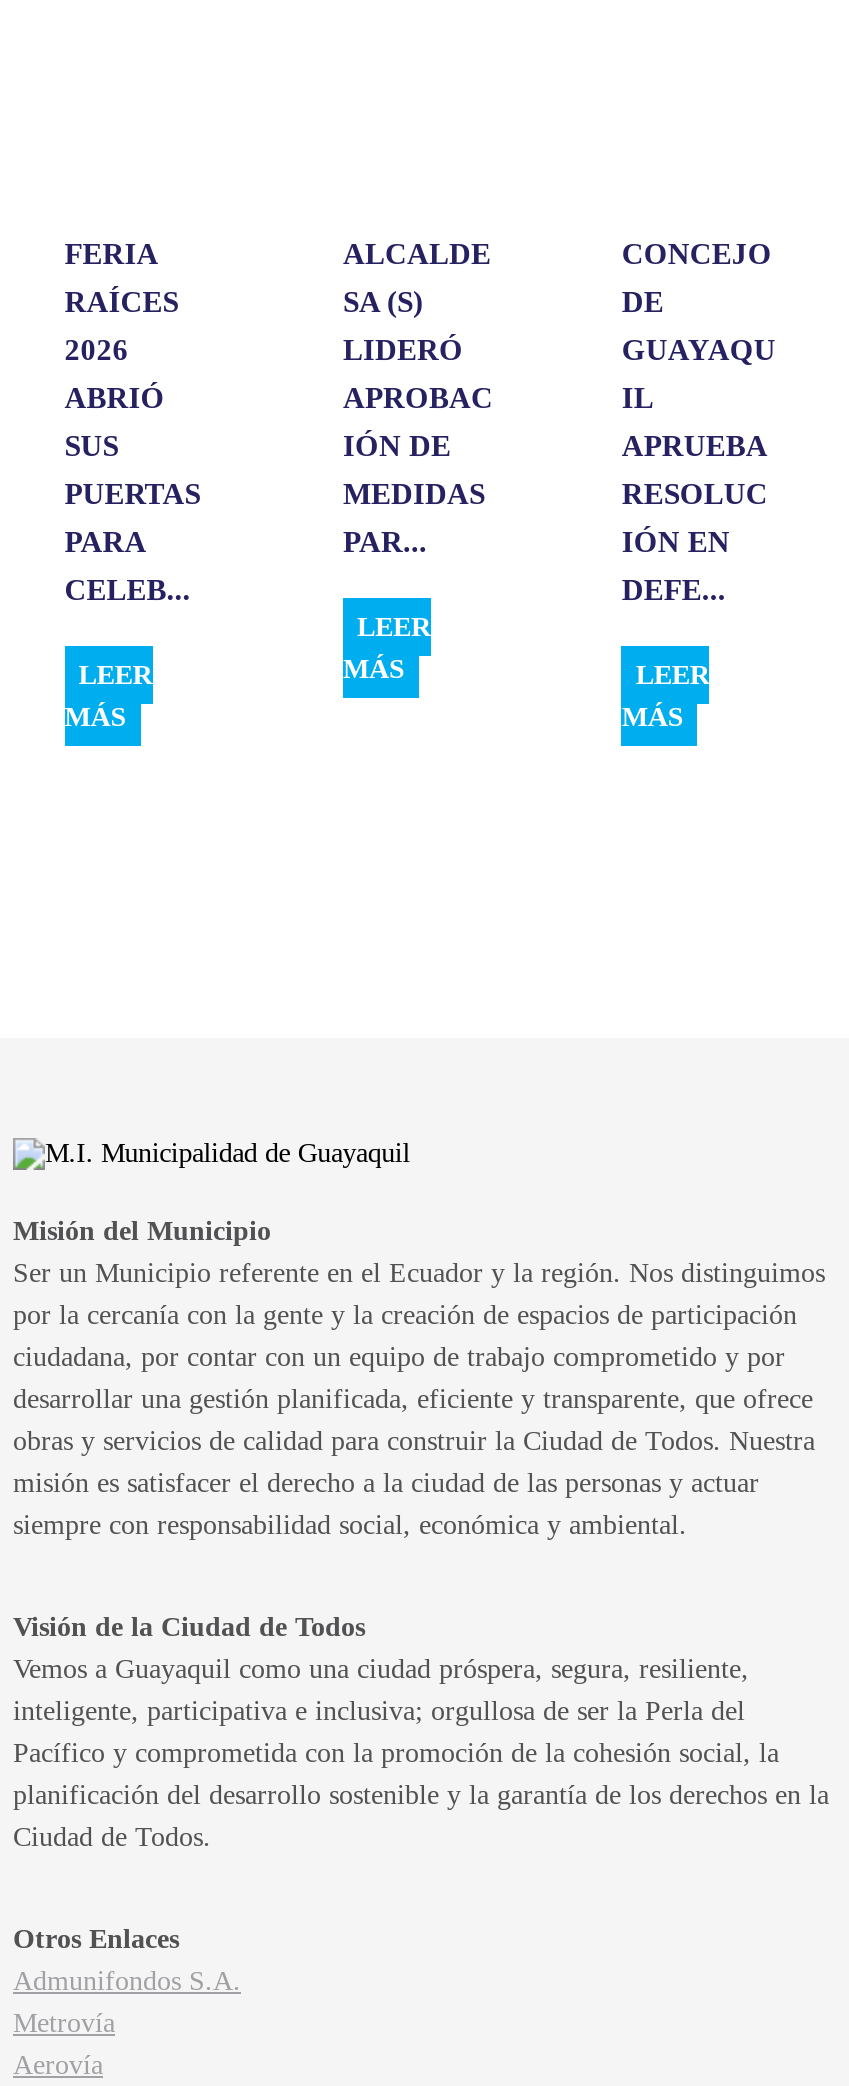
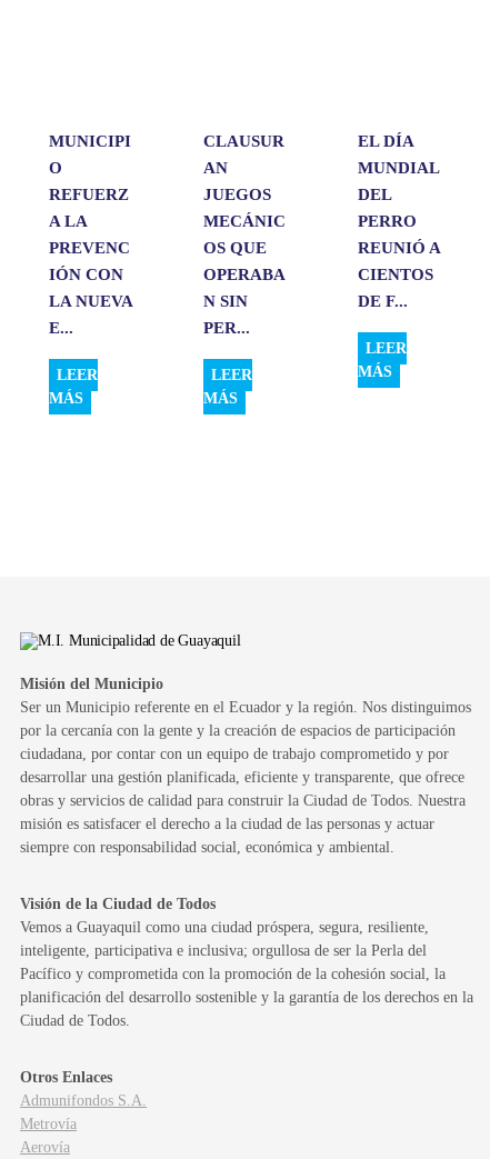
- FERIA
+ MUNICIPI

- ALCALDE
- SA (S)
- LIDERÓ
- APROBAC
- IÓN DE
- MEDIDAS
- PAR...
+ CLAUSUR
+ AN
+ JUEGOS
+ MECÁNIC
+ OS QUE
+ OPERABA
+ N SIN
+ PER...

- CONCEJO
- DE
- GUAYAQU
- IL
- APRUEBA
- RESOLUC
- IÓN EN
- DEFE...
+ EL DÍA
+ MUNDIAL
+ DEL
+ PERRO
+ REUNIÓ A
+ CIENTOS
+ DE F...

- RAÍCES
+ O

- 2026
+ REFUERZ

- ABRIÓ
+ A LA

- SUS
+ PREVENC

- PUERTAS
+ IÓN CON

- PARA
+ LA NUEVA

- CELEB...
+ E...

moved down: LEER | MÁS

moved up: LEER | MÁS
